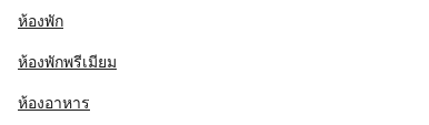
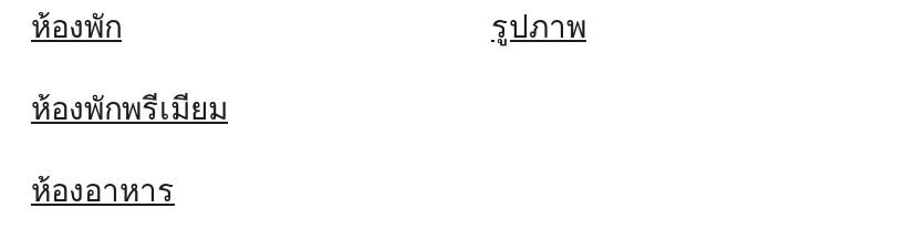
+ รูปภาพ
